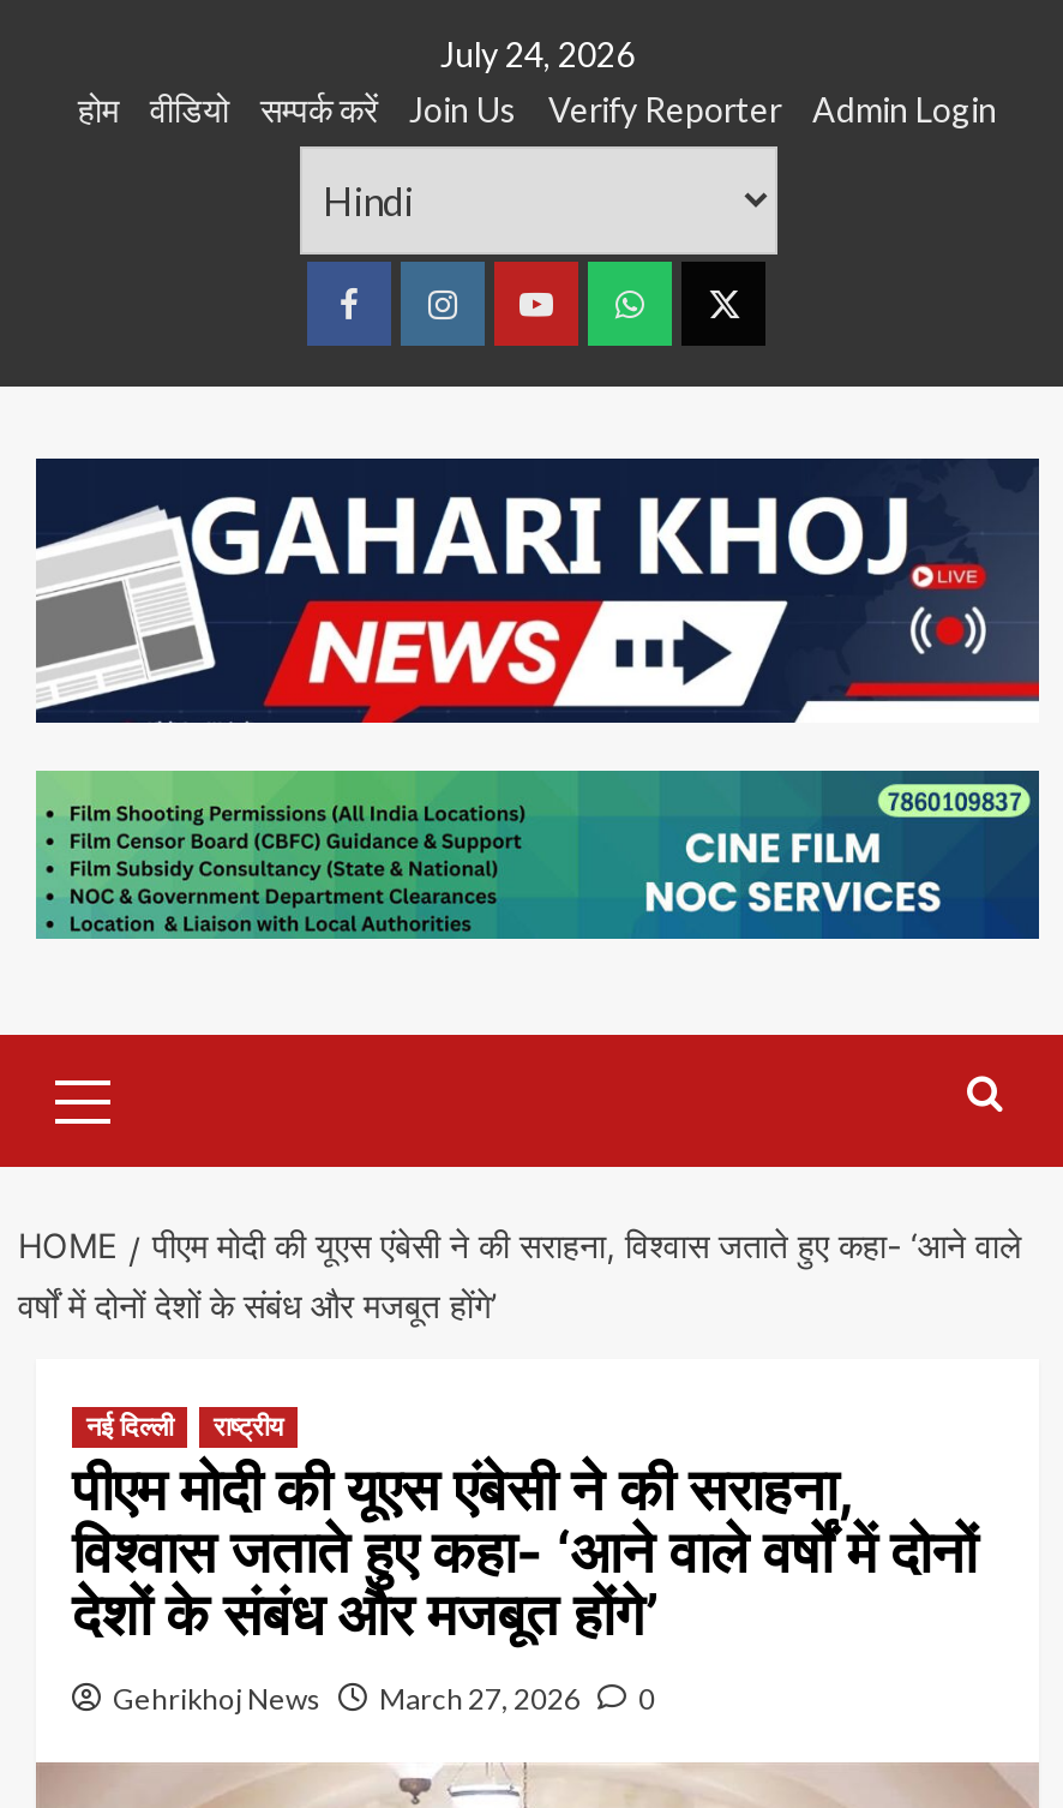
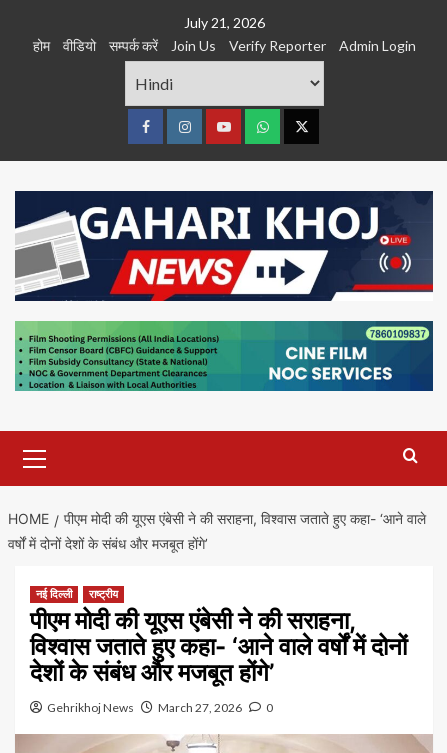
- July 24, 2026
+ July 21, 2026
